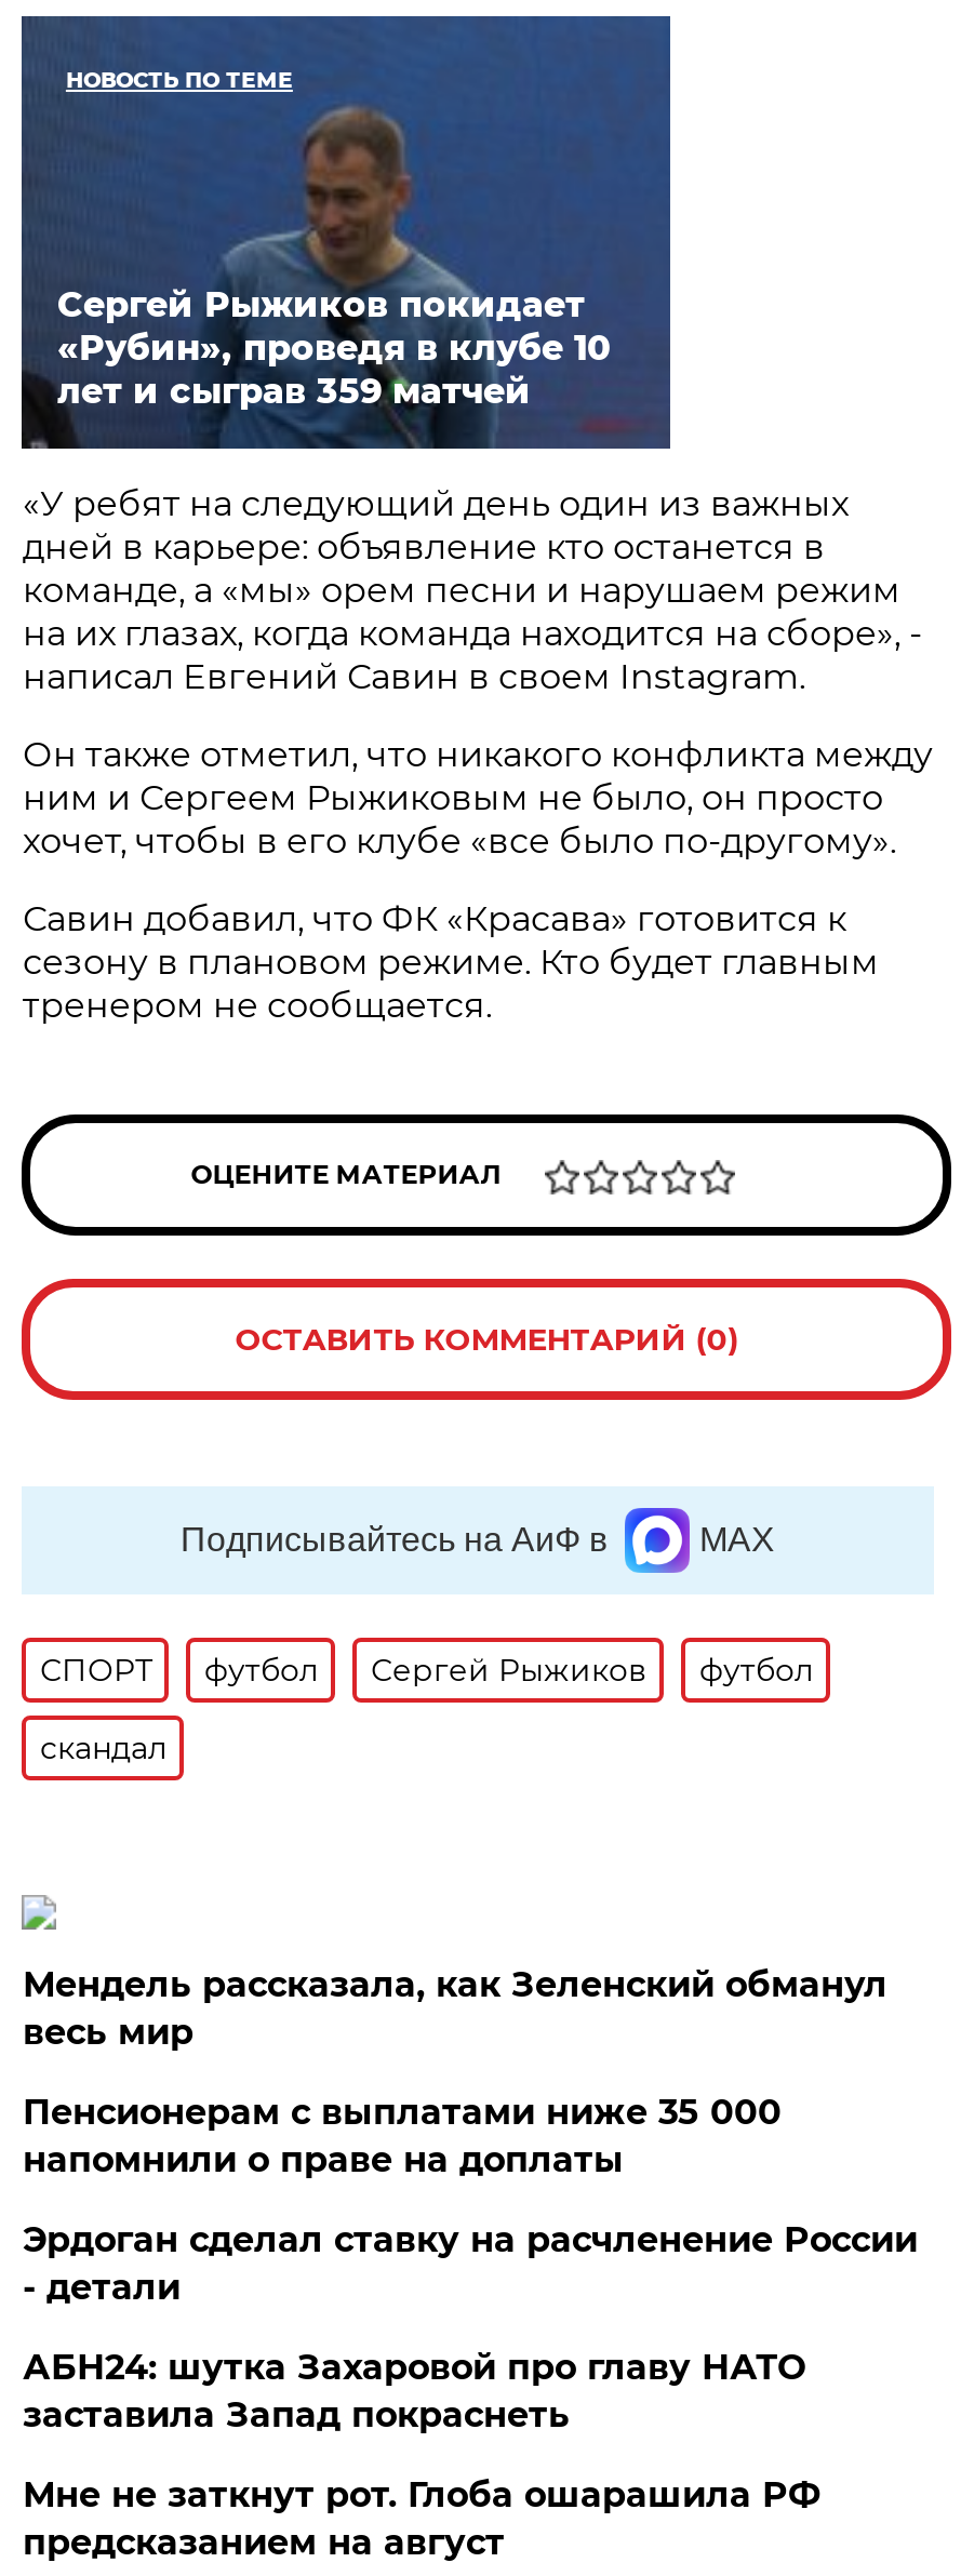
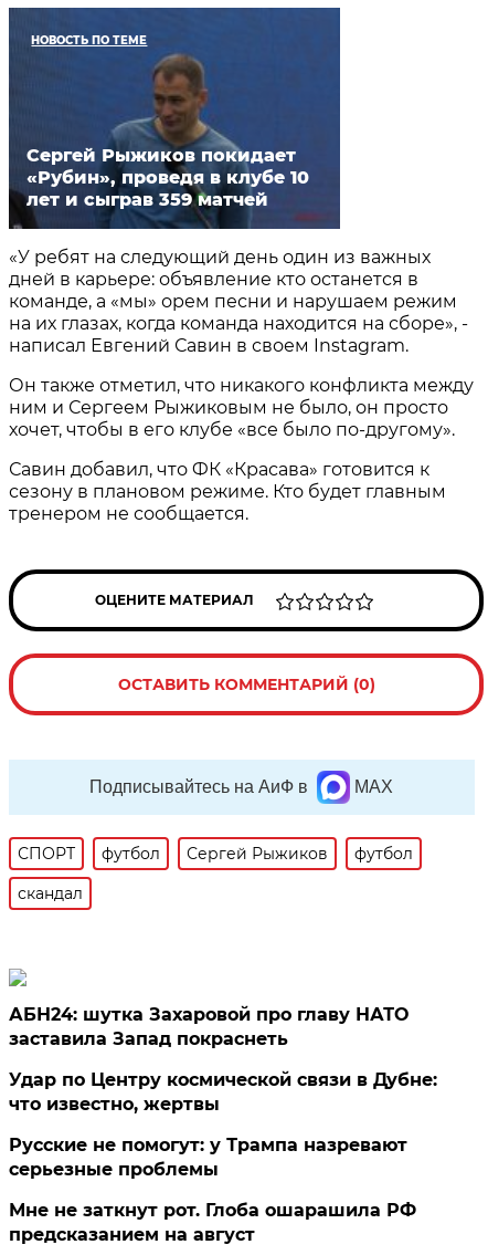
- Мендель рассказала, как Зеленский обманул
- весь мир
- Пенсионерам с выплатами ниже 35 000
- напомнили о праве на доплаты
- Эрдоган сделал ставку на расчленение России
- - детали

moved up: АБН24: шутка Захаровой про главу НАТО | заставила Запад покраснеть

+ Удар по Центру космической связи в Дубне:
+ что известно, жертвы
+ Русские не помогут: у Трампа назревают
+ серьезные проблемы
